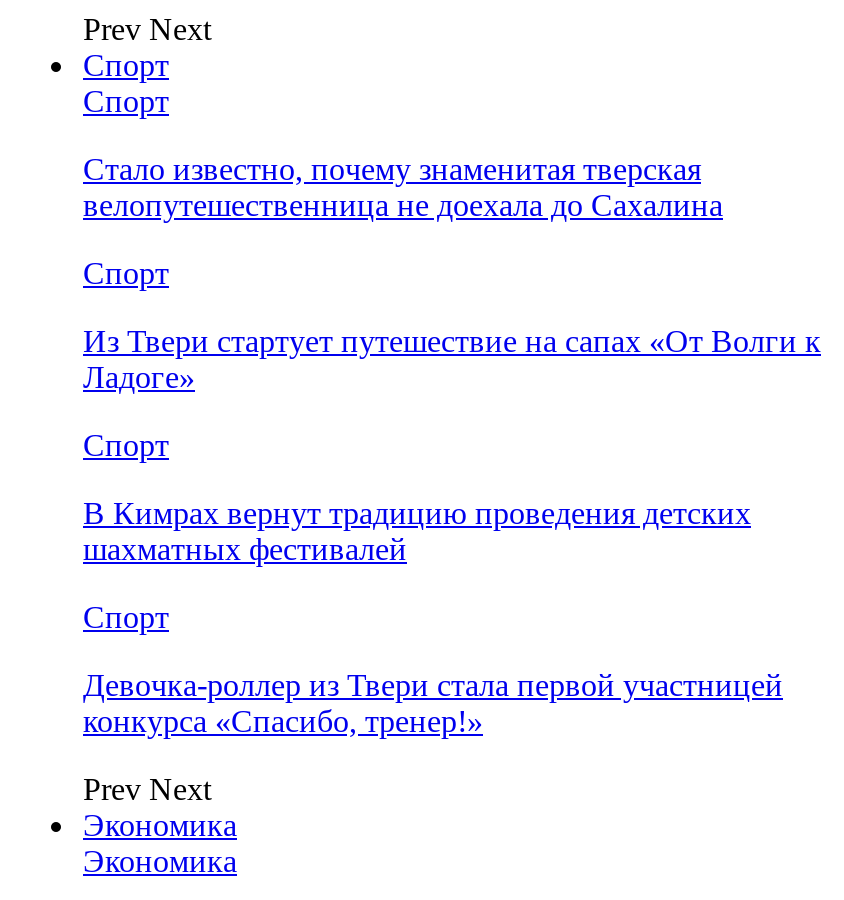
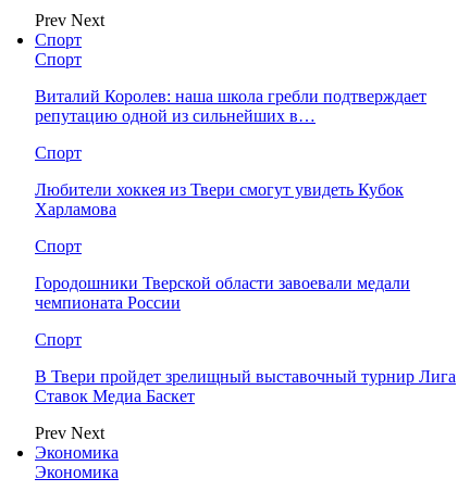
- Стало известно, почему знаменитая тверская
- велопутешественница не доехала до Сахалина
+ Виталий Королев: наша школа гребли подтверждает
+ репутацию одной из сильнейших в…

- Из Твери стартует путешествие на сапах «От Волги к
- Ладоге»
+ Любители хоккея из Твери смогут увидеть Кубок
+ Харламова

- В Кимрах вернут традицию проведения детских
- шахматных фестивалей
+ Городошники Тверской области завоевали медали
+ чемпионата России

- Девочка-роллер из Твери стала первой участницей
- конкурса «Спасибо, тренер!»
+ В Твери пройдет зрелищный выставочный турнир Лига
+ Ставок Медиа Баскет
